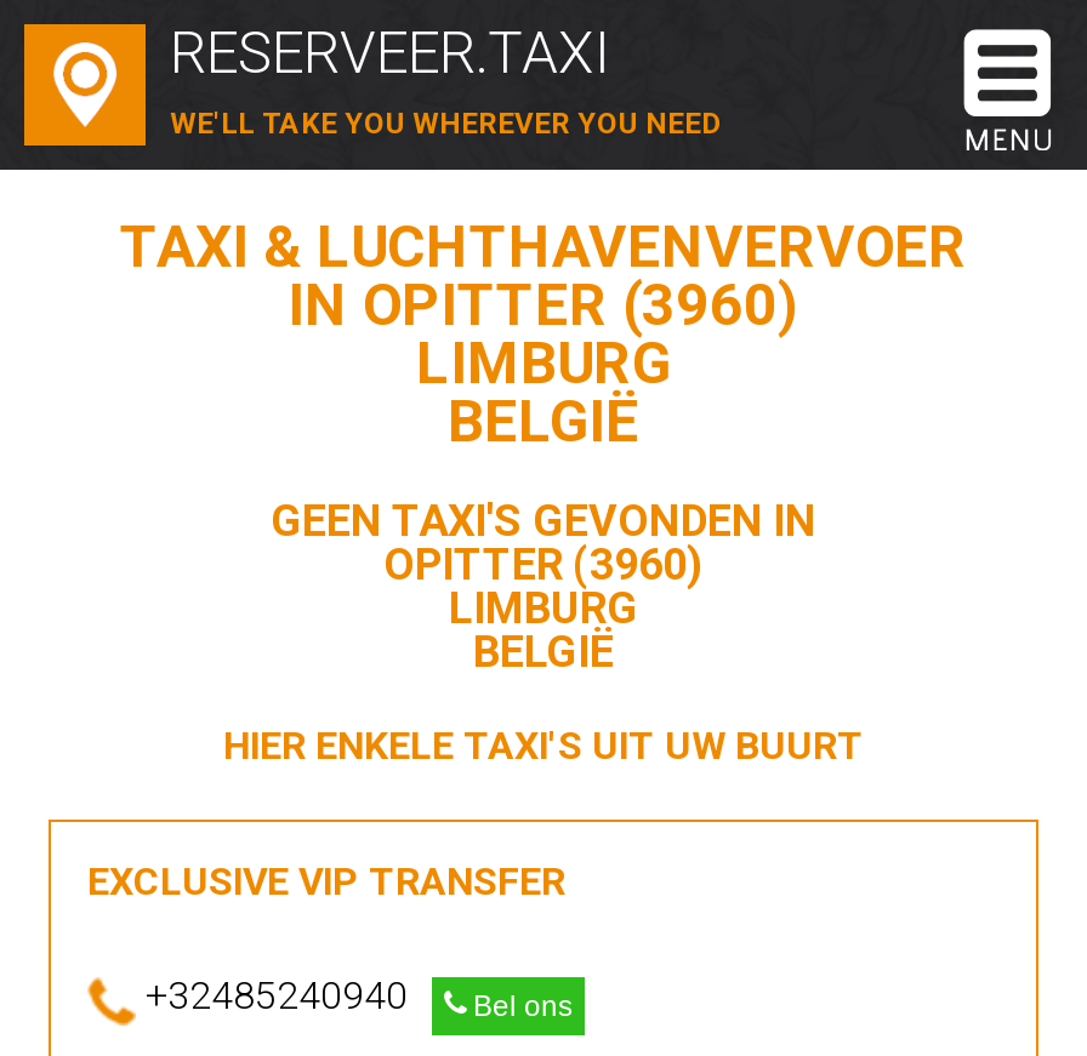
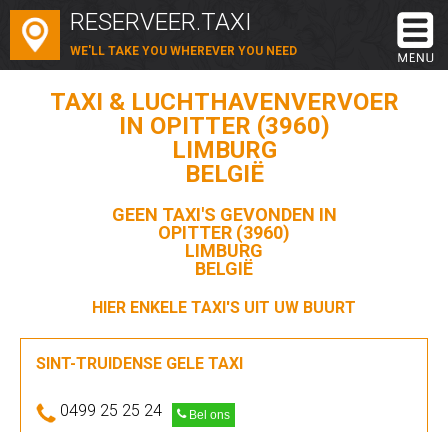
- EXCLUSIVE VIP TRANSFER
+ SINT-TRUIDENSE GELE TAXI

- +32485240940 Bel ons
+ 0499 25 25 24 Bel ons
